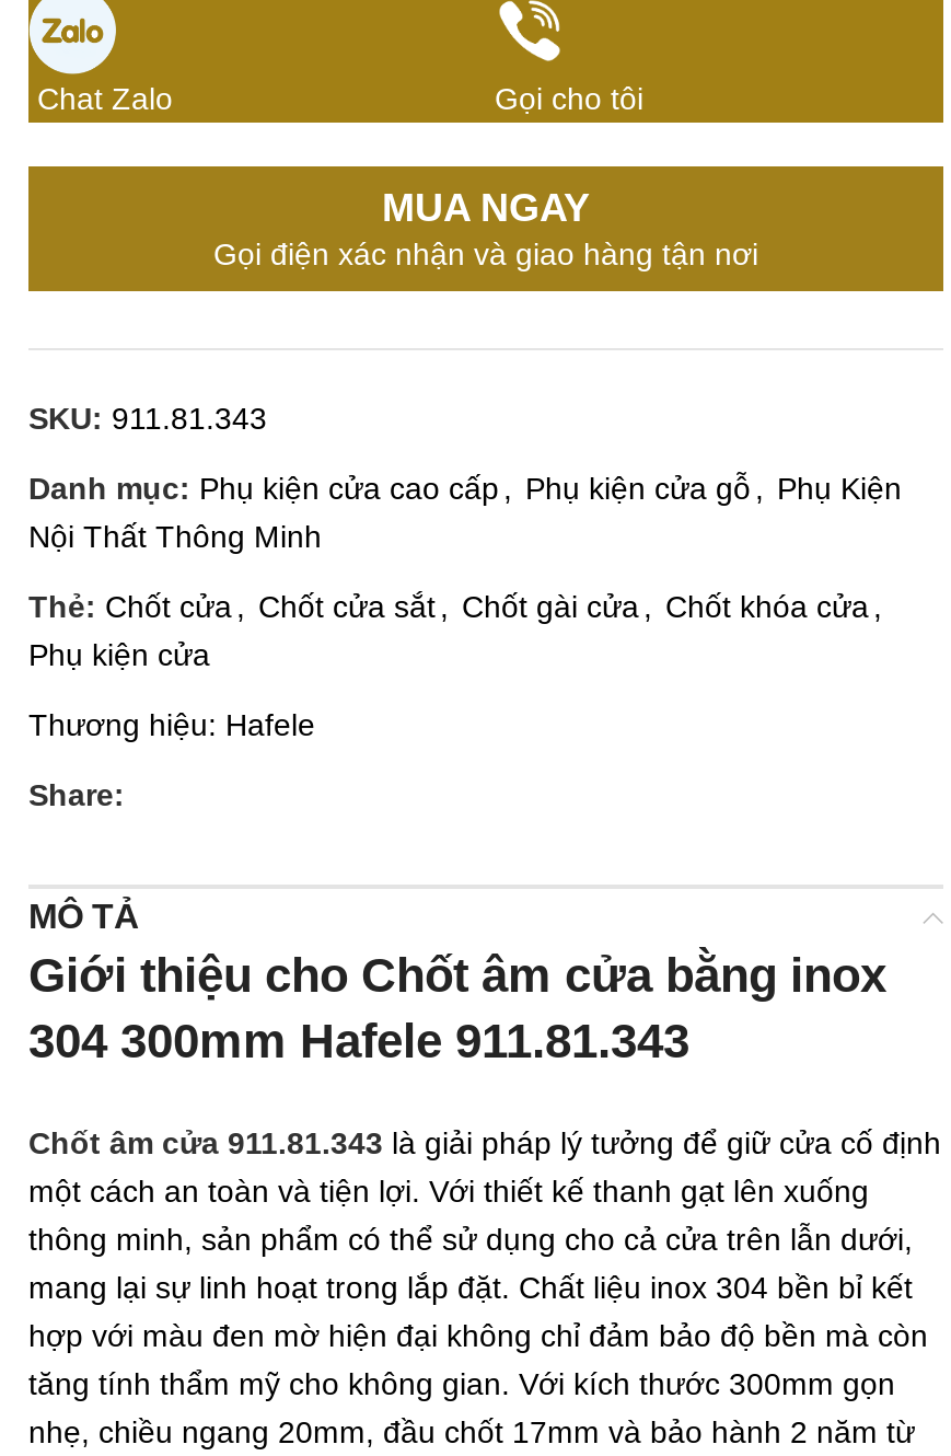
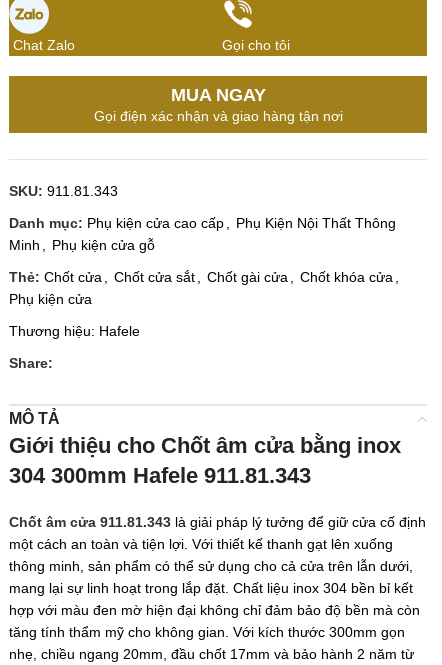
- Danh mục: Phụ kiện cửa cao cấp , Phụ kiện cửa gỗ , Phụ Kiện
- Nội Thất Thông Minh
+ Danh mục: Phụ kiện cửa cao cấp , Phụ Kiện Nội Thất Thông
+ Minh , Phụ kiện cửa gỗ
